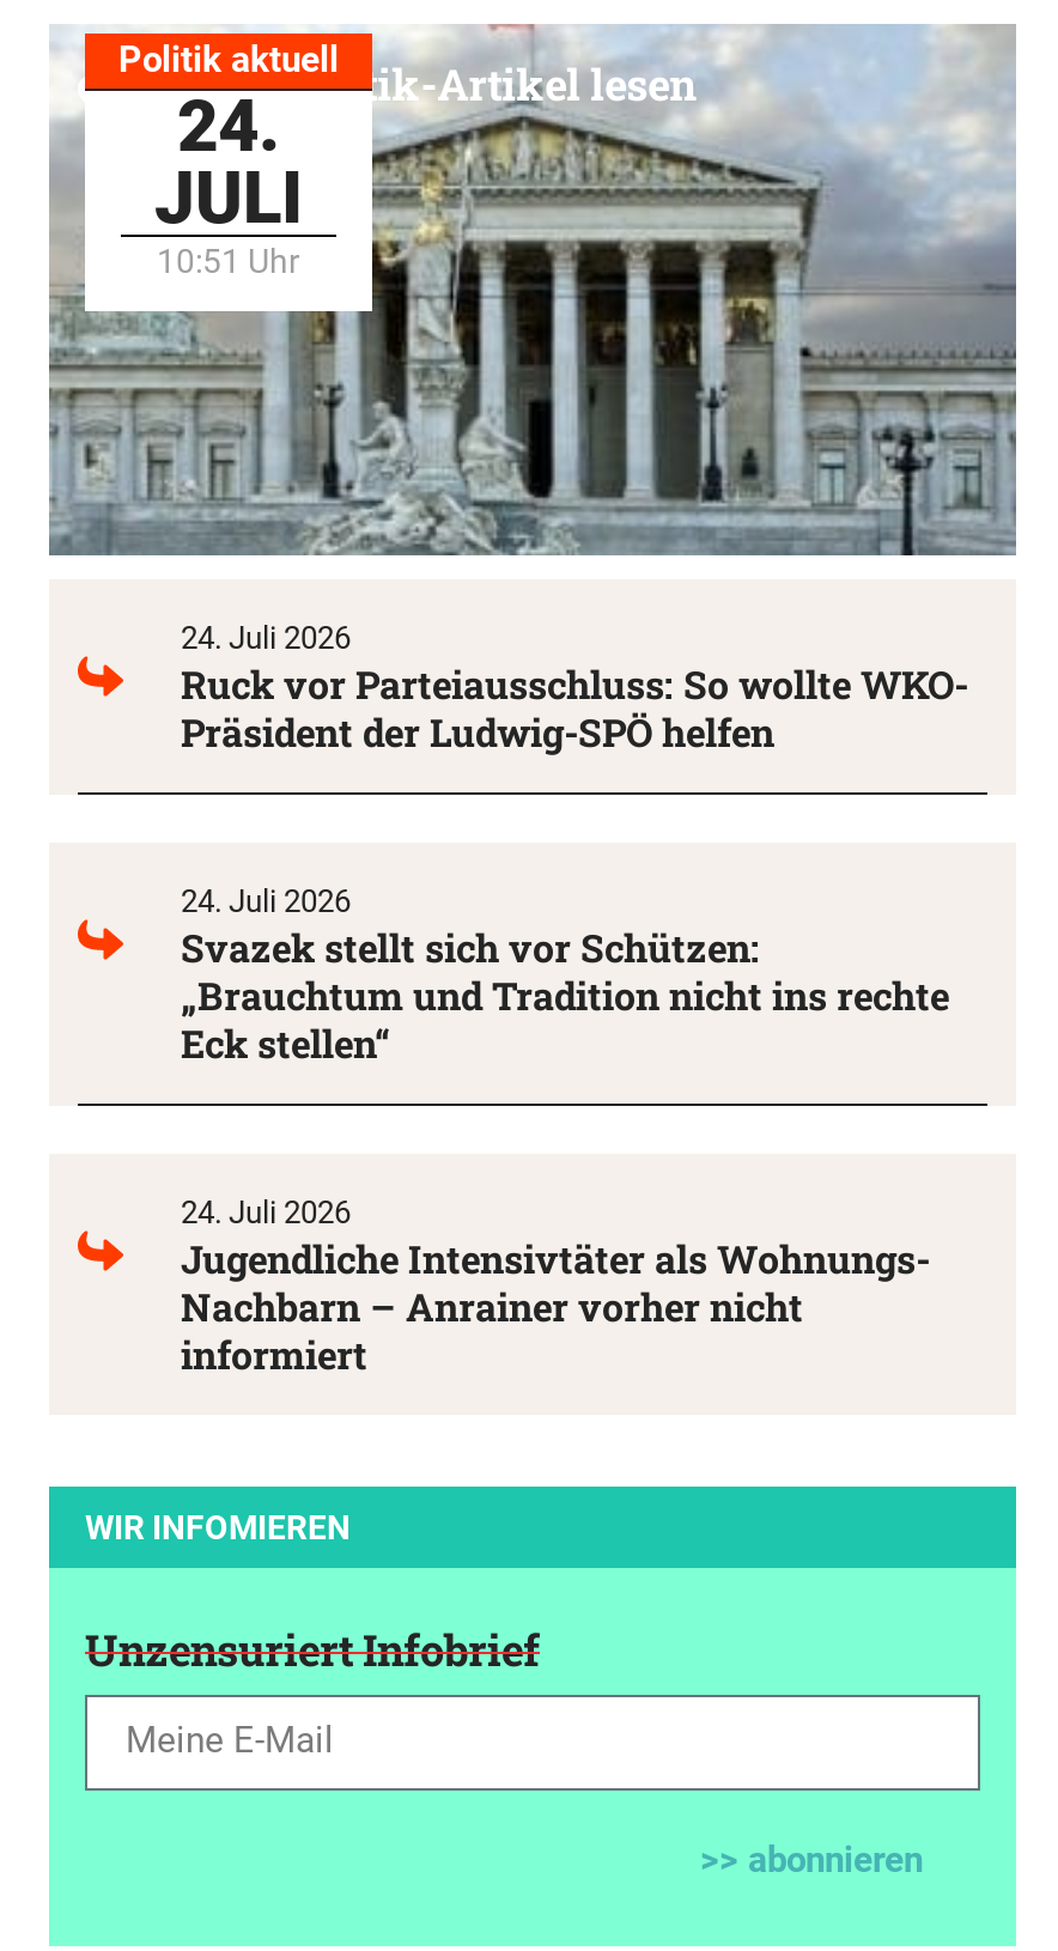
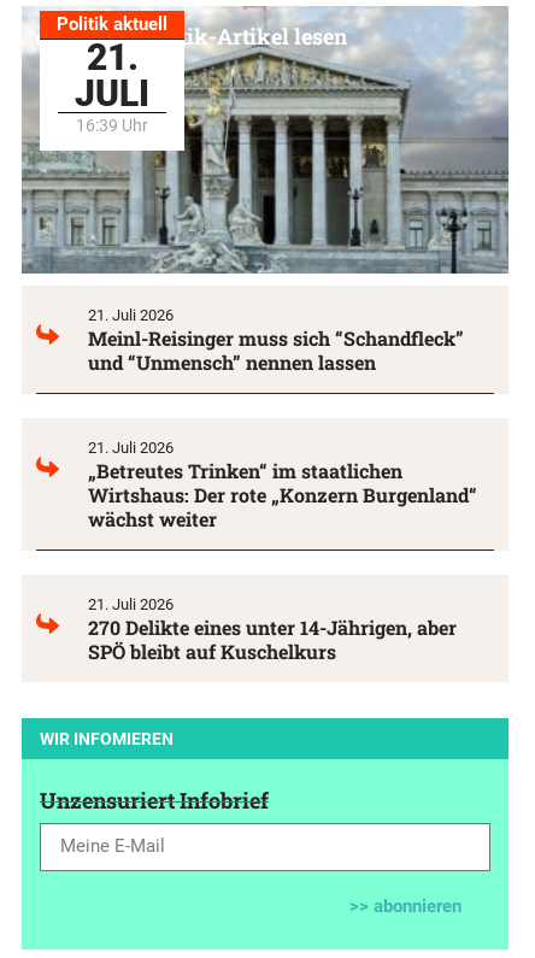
- 24.
+ 21.

- 10:51 Uhr
+ 16:39 Uhr

- 24. Juli 2026
- Ruck vor Parteiausschluss: So wollte WKO-
- Präsident der Ludwig-SPÖ helfen
+ 21. Juli 2026
+ Meinl-Reisinger muss sich “Schandfleck”
+ und “Unmensch” nennen lassen

- 24. Juli 2026
- Svazek stellt sich vor Schützen:
- „Brauchtum und Tradition nicht ins rechte
- Eck stellen“
+ 21. Juli 2026
+ „Betreutes Trinken“ im staatlichen
+ Wirtshaus: Der rote „Konzern Burgenland“
+ wächst weiter

- 24. Juli 2026
- Jugendliche Intensivtäter als Wohnungs-
- Nachbarn – Anrainer vorher nicht
- informiert
+ 21. Juli 2026
+ 270 Delikte eines unter 14-Jährigen, aber
+ SPÖ bleibt auf Kuschelkurs
